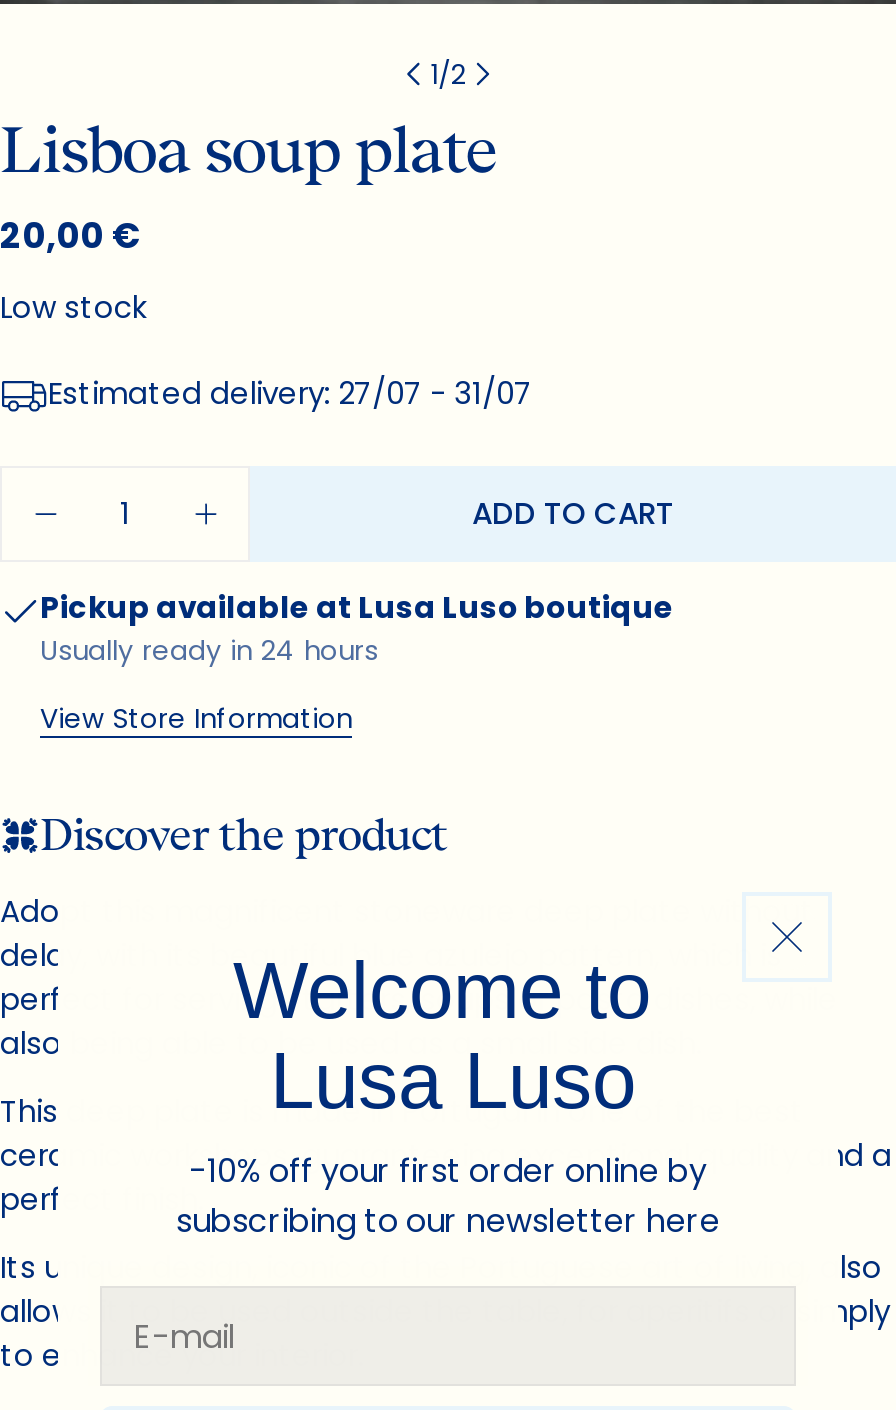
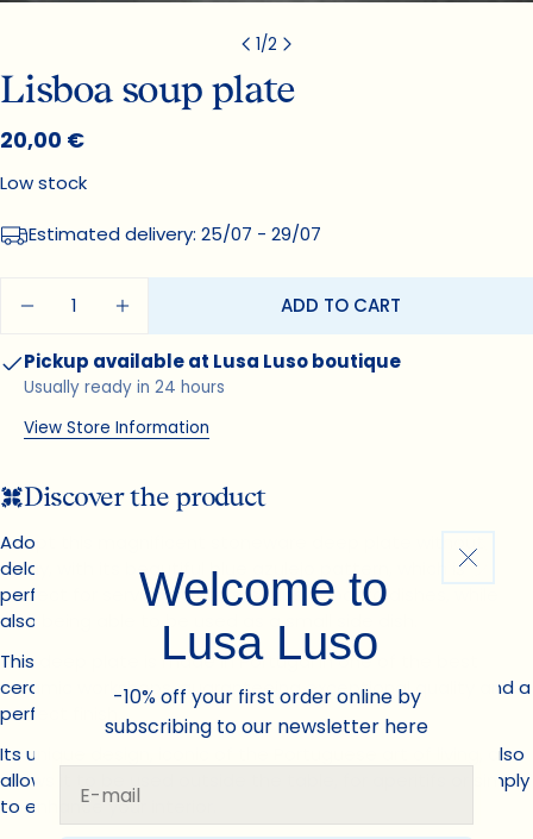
- Estimated delivery: 27/07 - 31/07
+ Estimated delivery: 25/07 - 29/07
